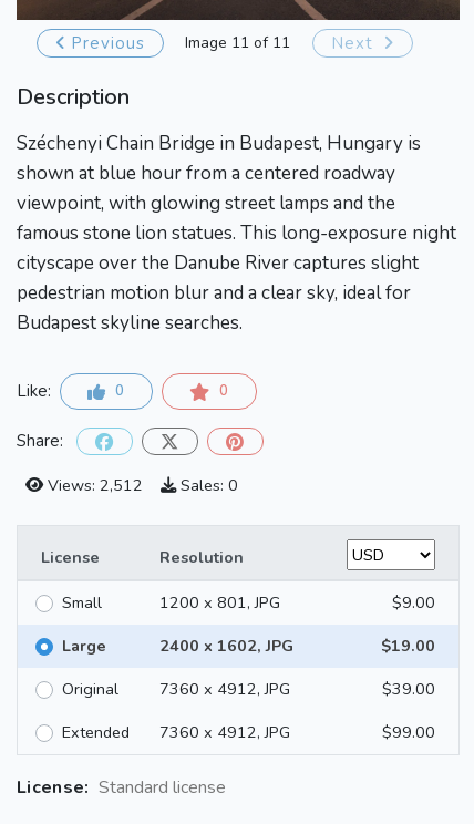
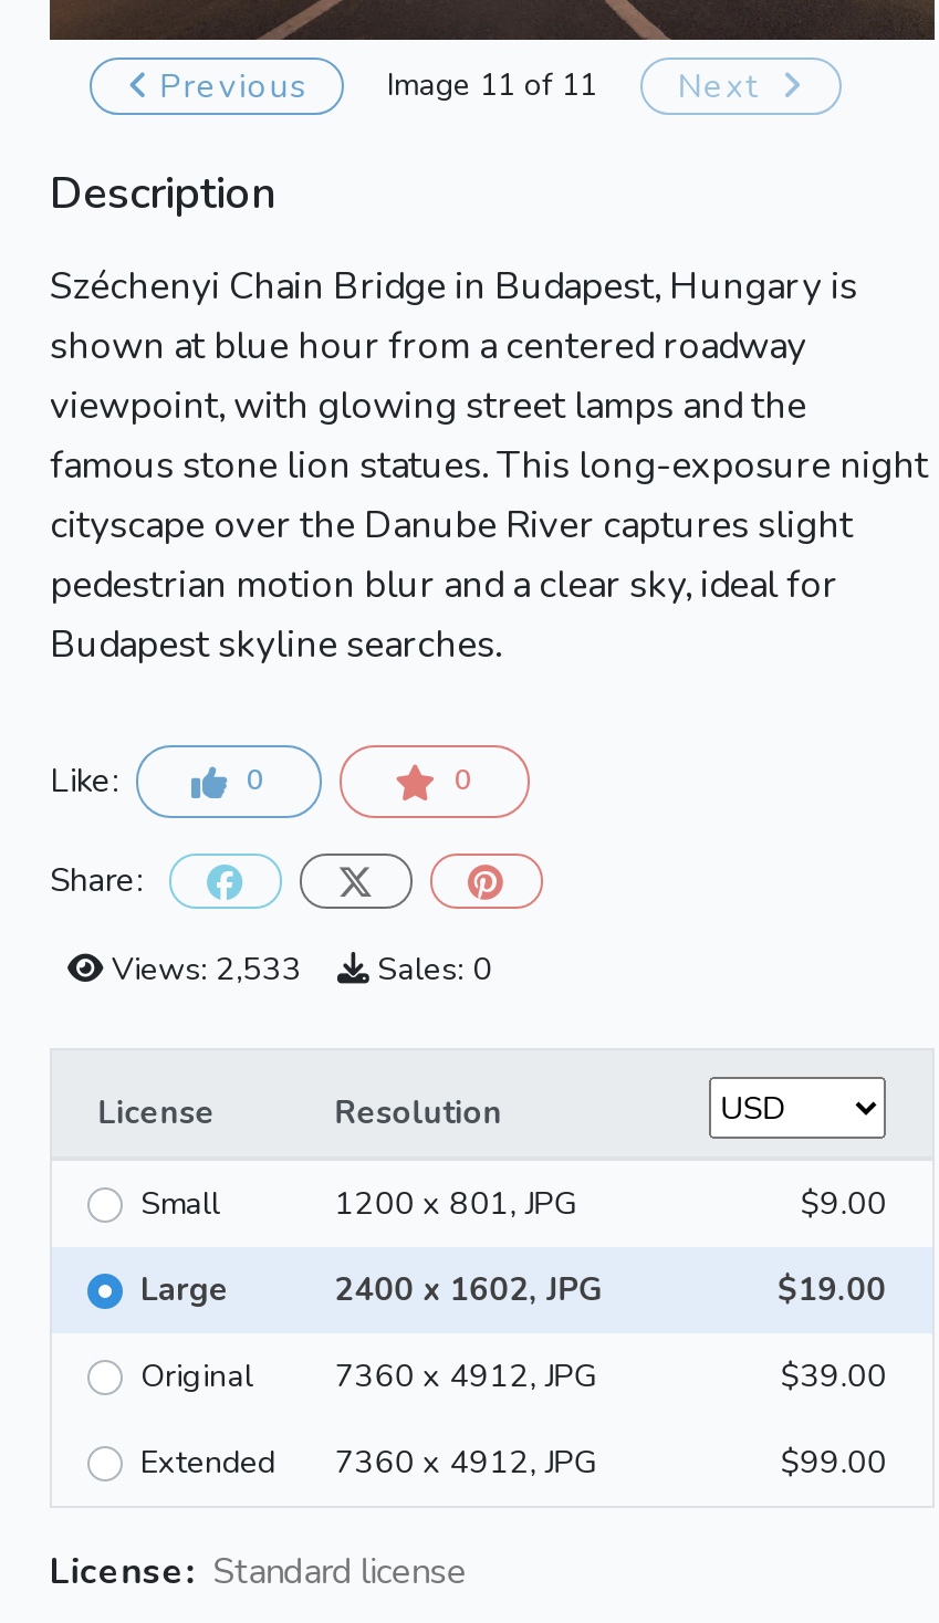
- Views: 2,512 Sales: 0
+ Views: 2,533 Sales: 0
